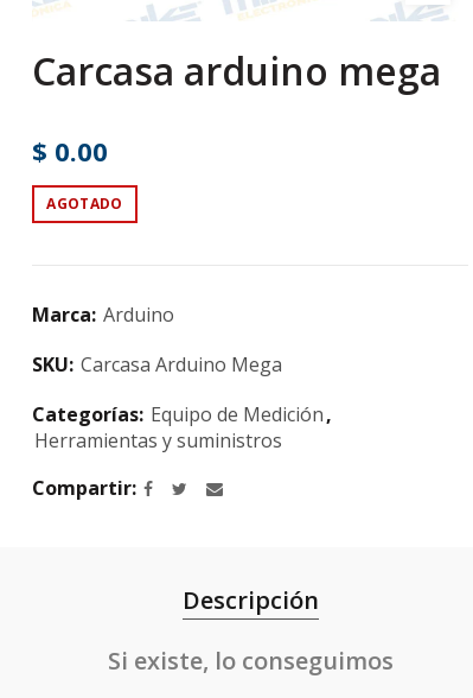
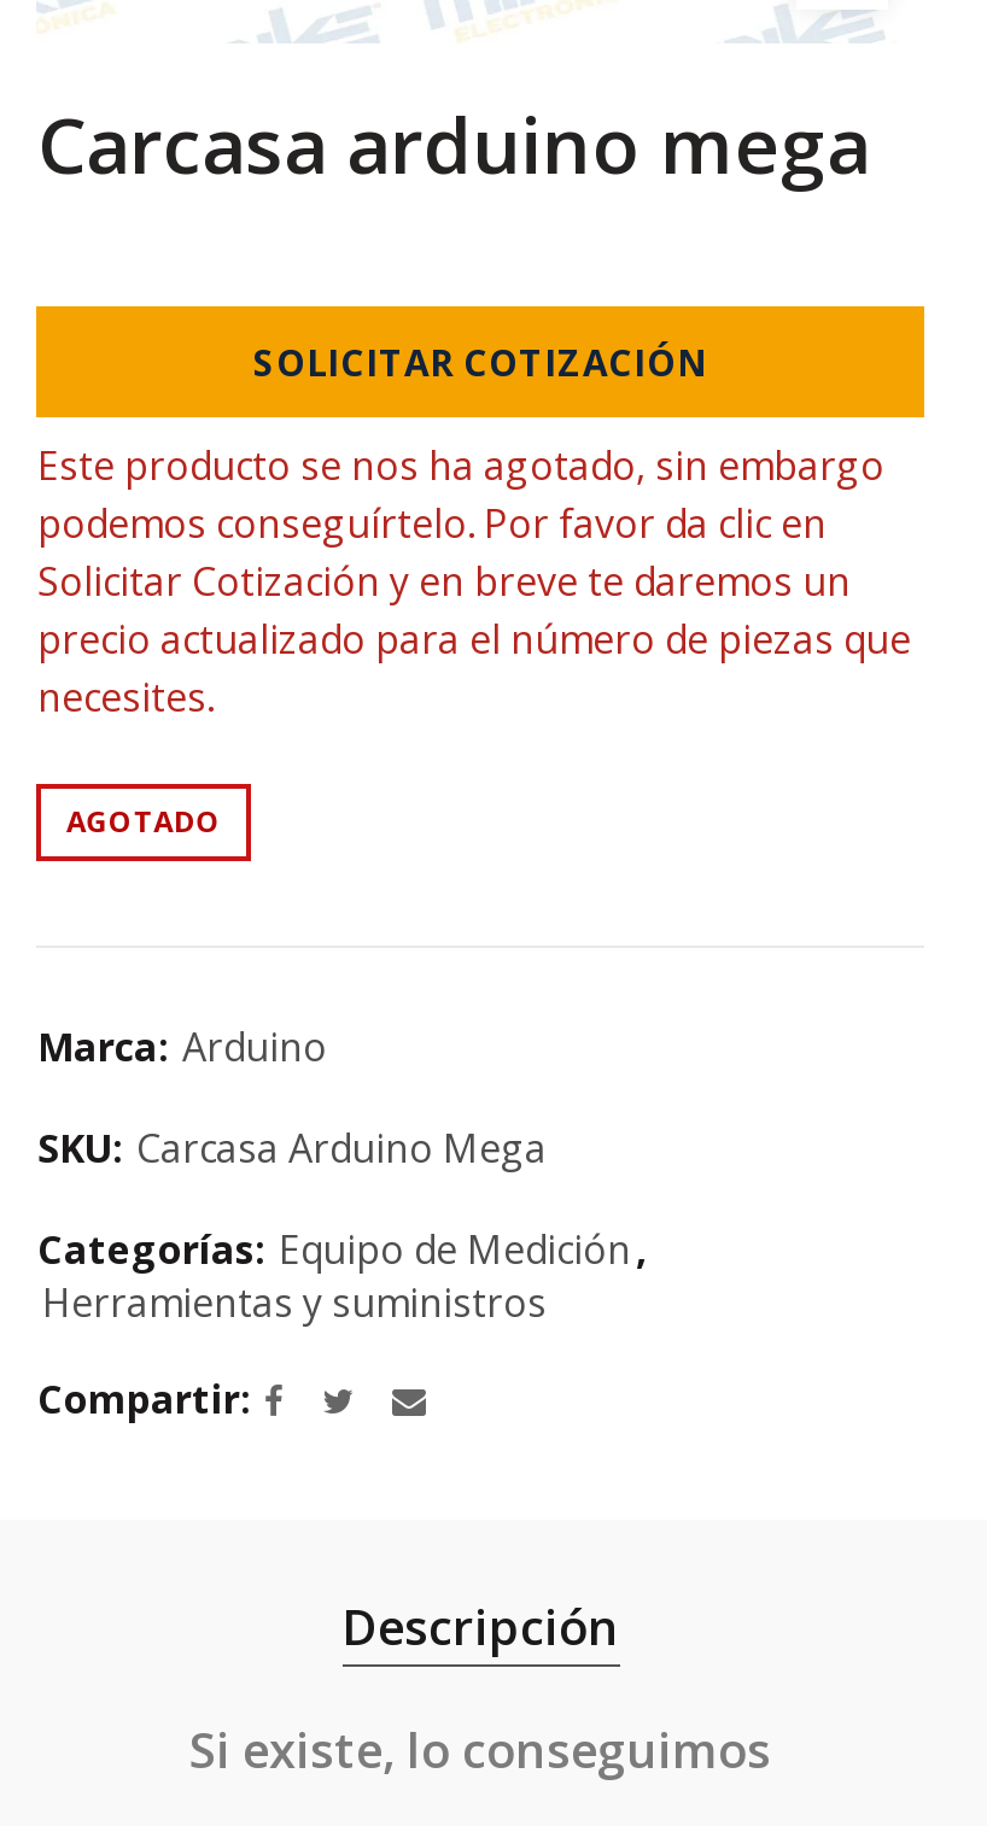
- $ 0.00
+ SOLICITAR COTIZACIÓN
+ Este producto se nos ha agotado, sin embargo
+ podemos conseguírtelo. Por favor da clic en
+ Solicitar Cotización y en breve te daremos un
+ precio actualizado para el número de piezas que
+ necesites.
